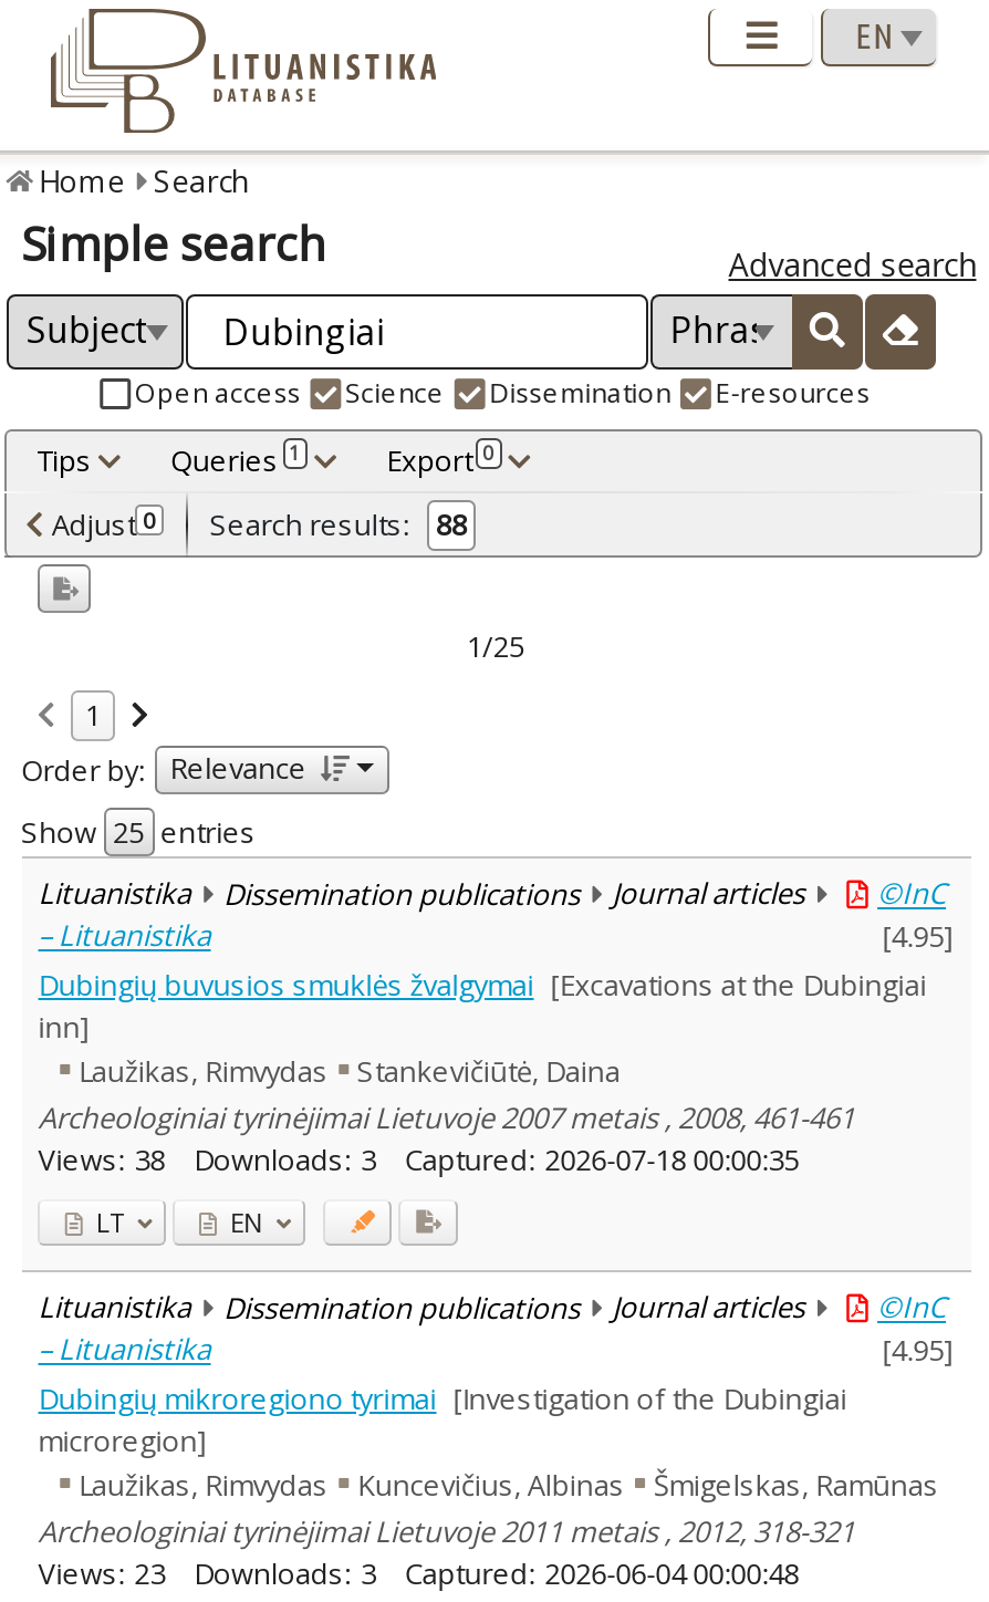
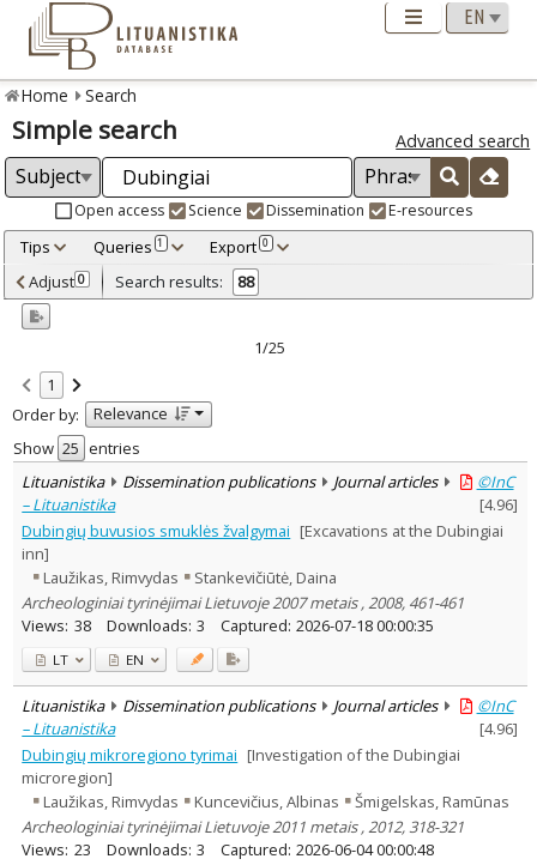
- [4.95]
+ [4.96]

- [4.95]
+ [4.96]
